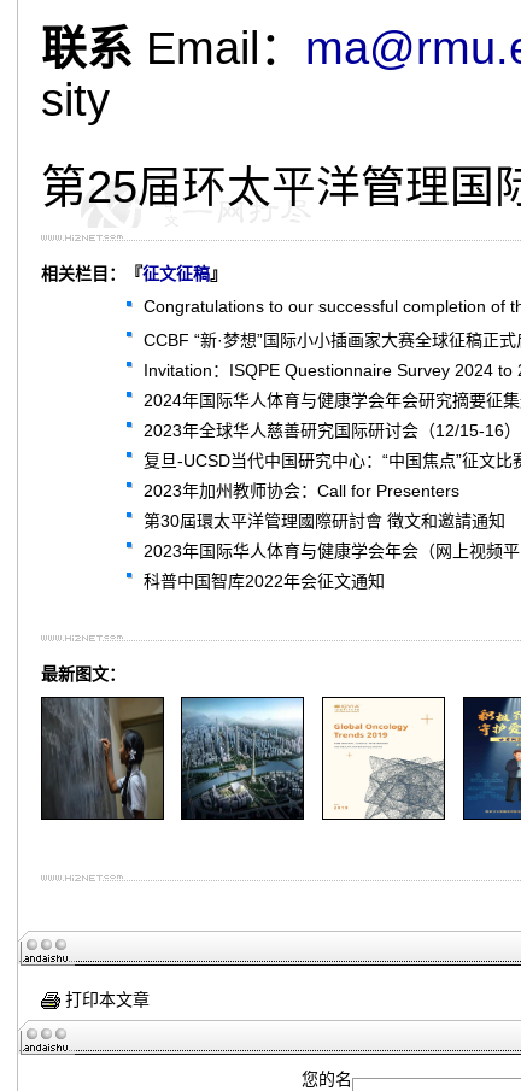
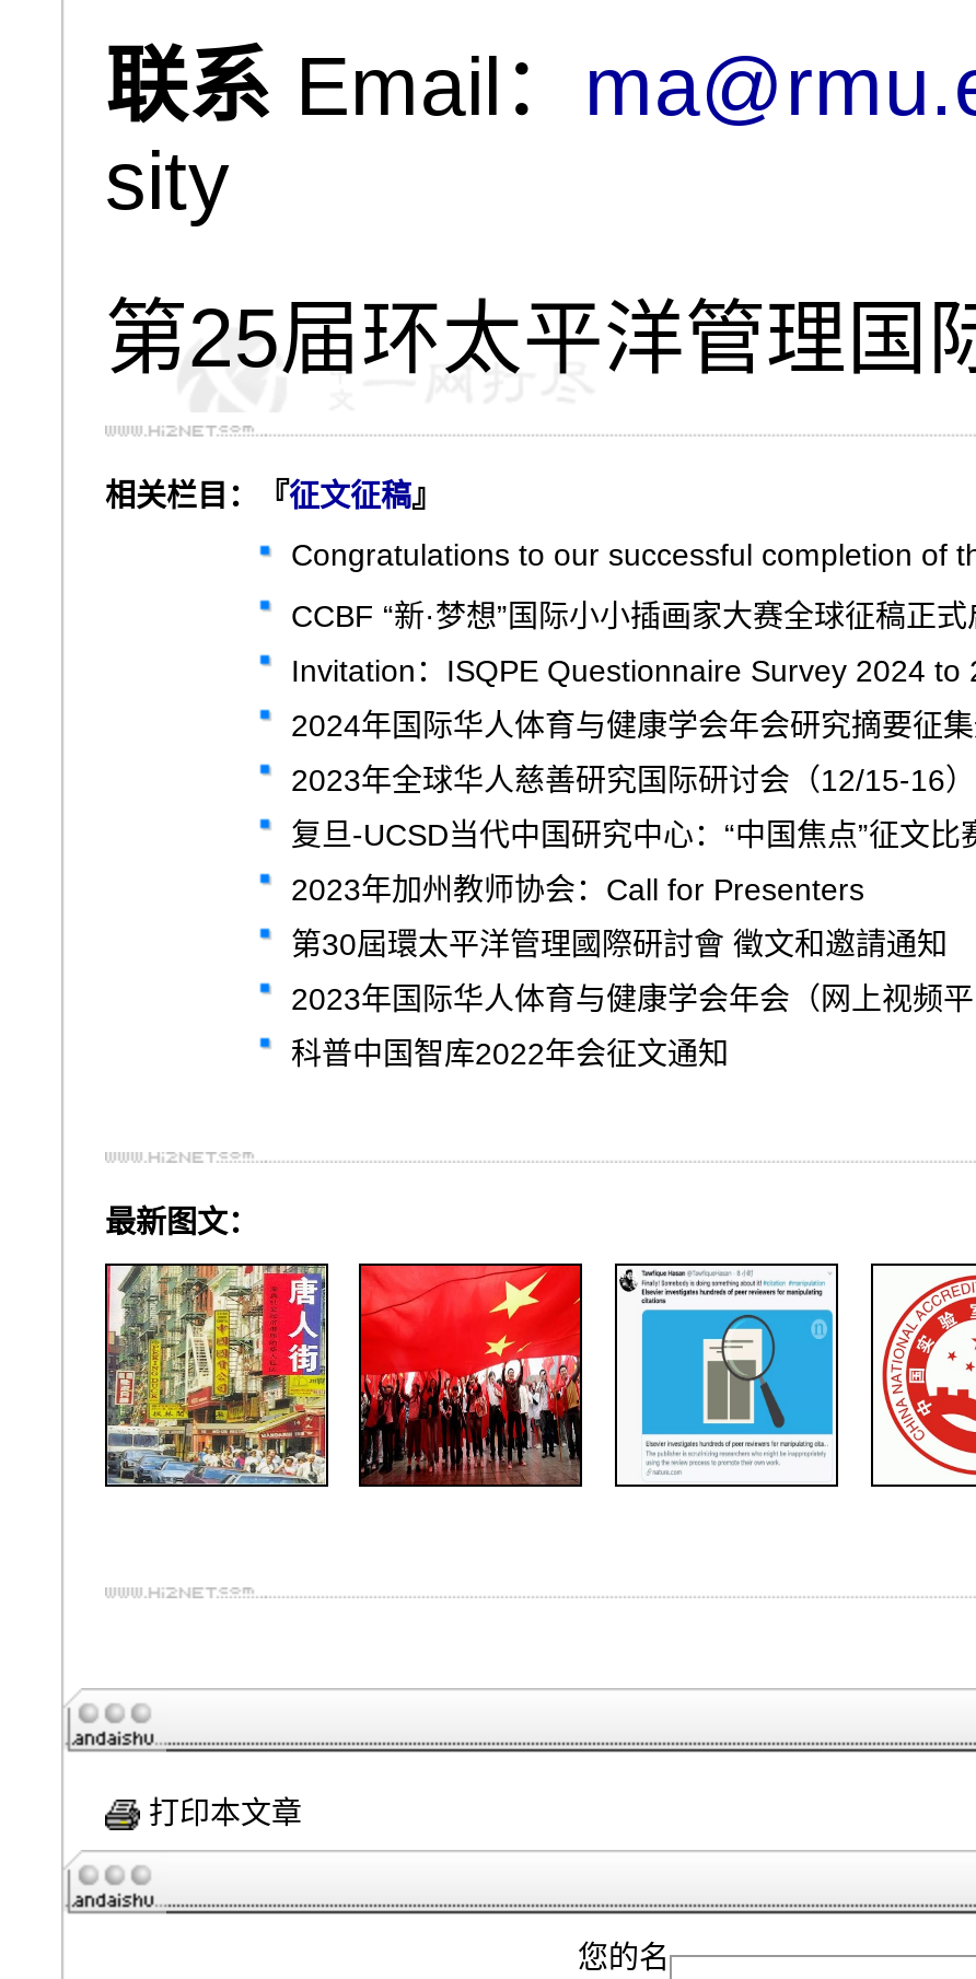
- [image]
+ [image]

- [image]
+ [image]

- [image]
+ [image]

- [image]
+ [image]
